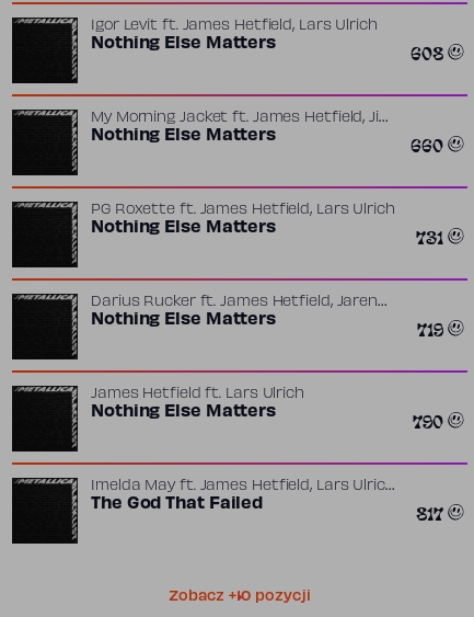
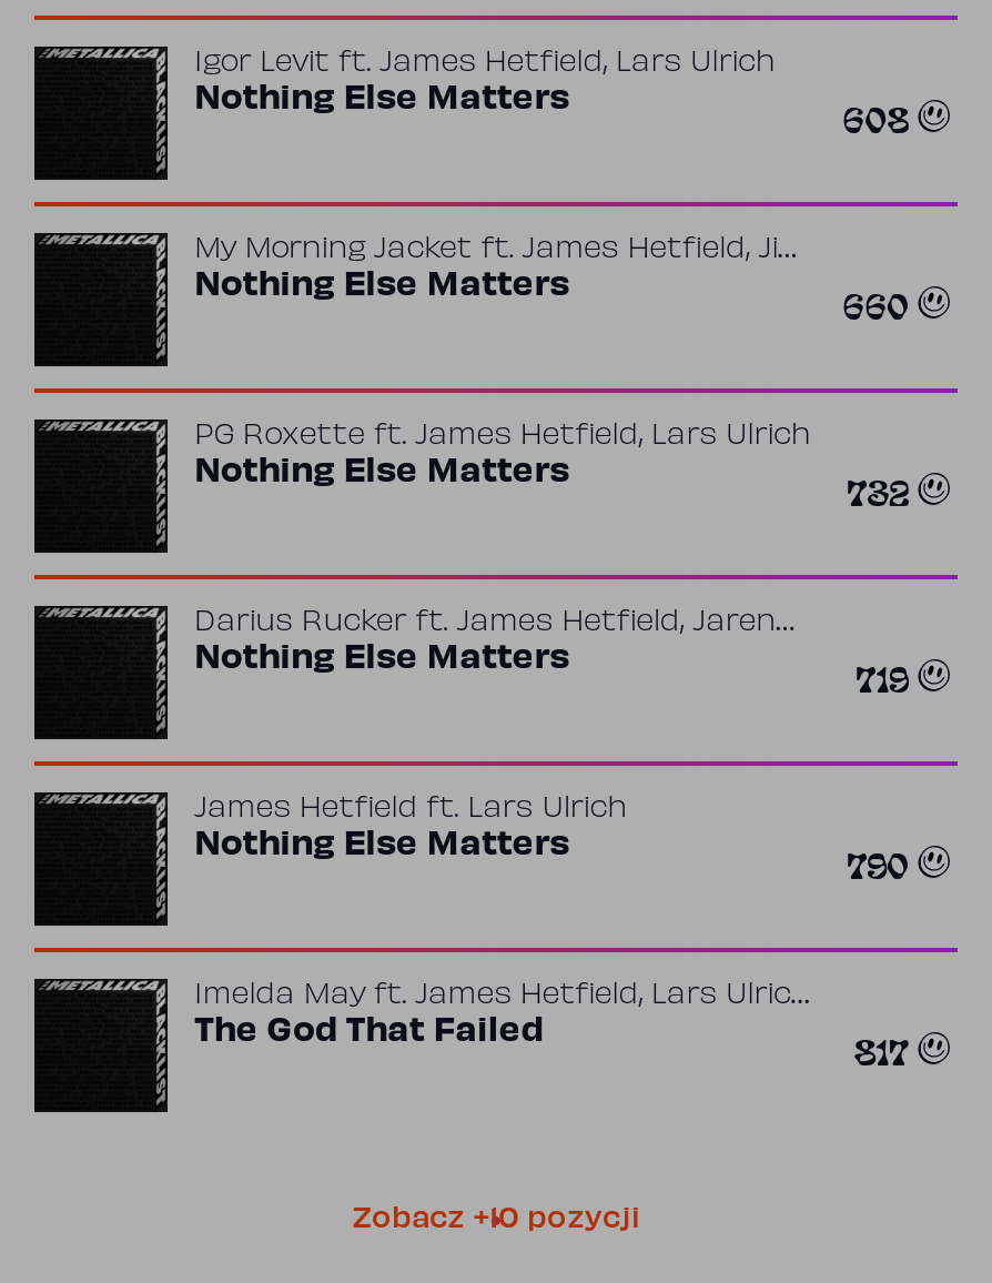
- 731
+ 732
